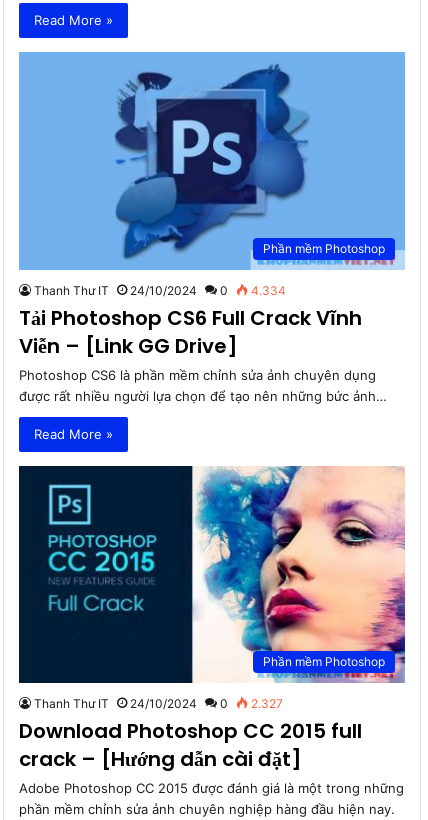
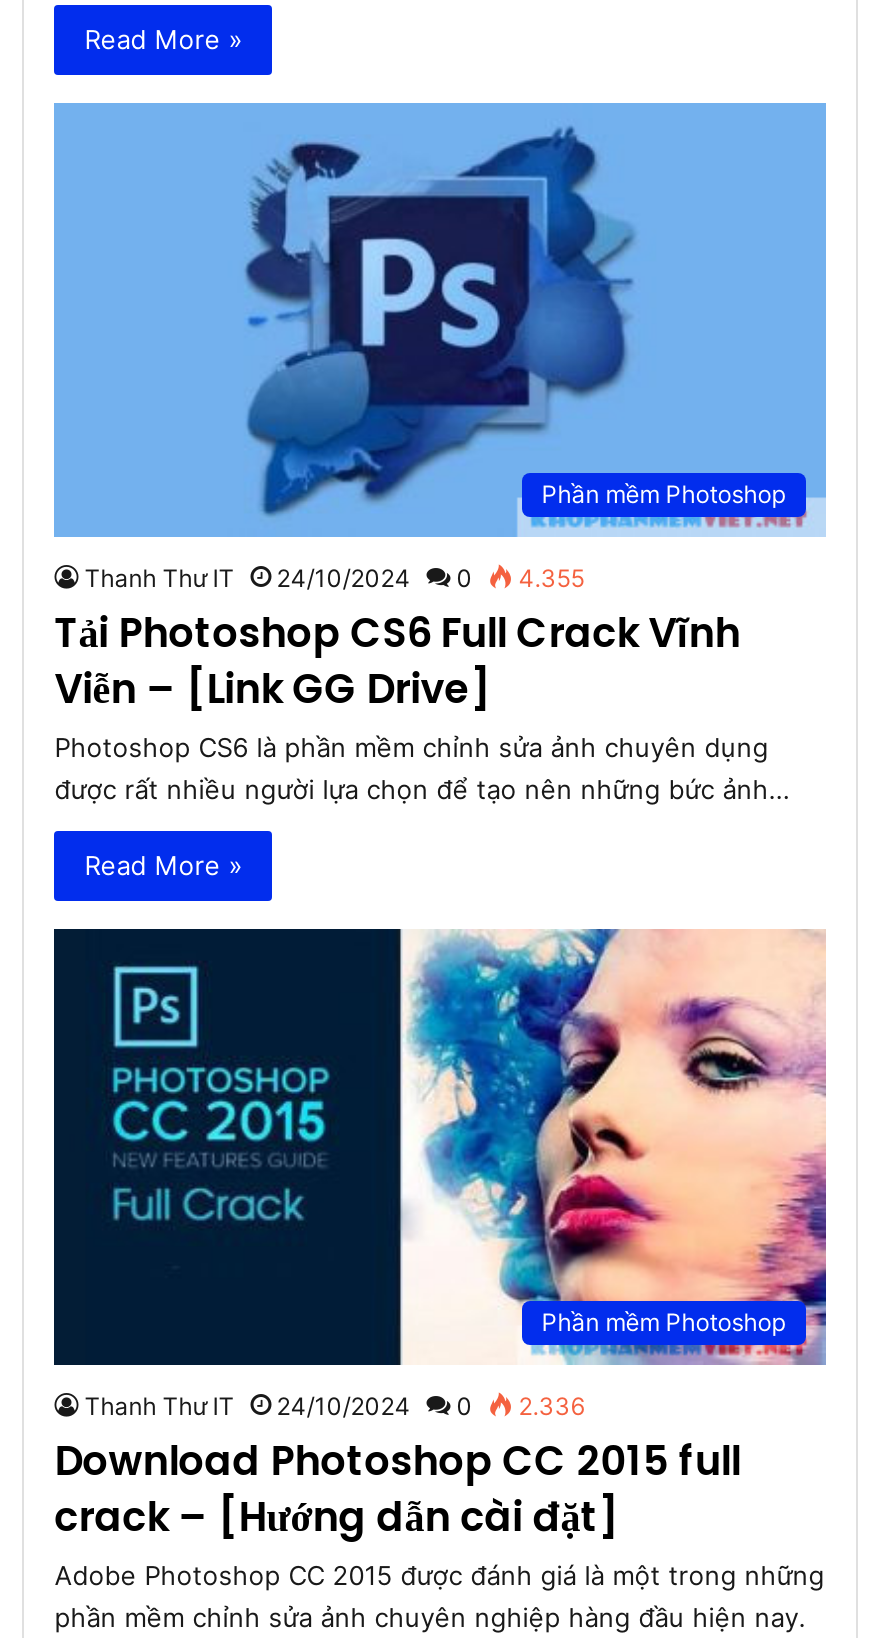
- Thanh Thư IT 24/10/2024 0 4.334
+ Thanh Thư IT 24/10/2024 0 4.355

- Thanh Thư IT 24/10/2024 0 2.327
+ Thanh Thư IT 24/10/2024 0 2.336
